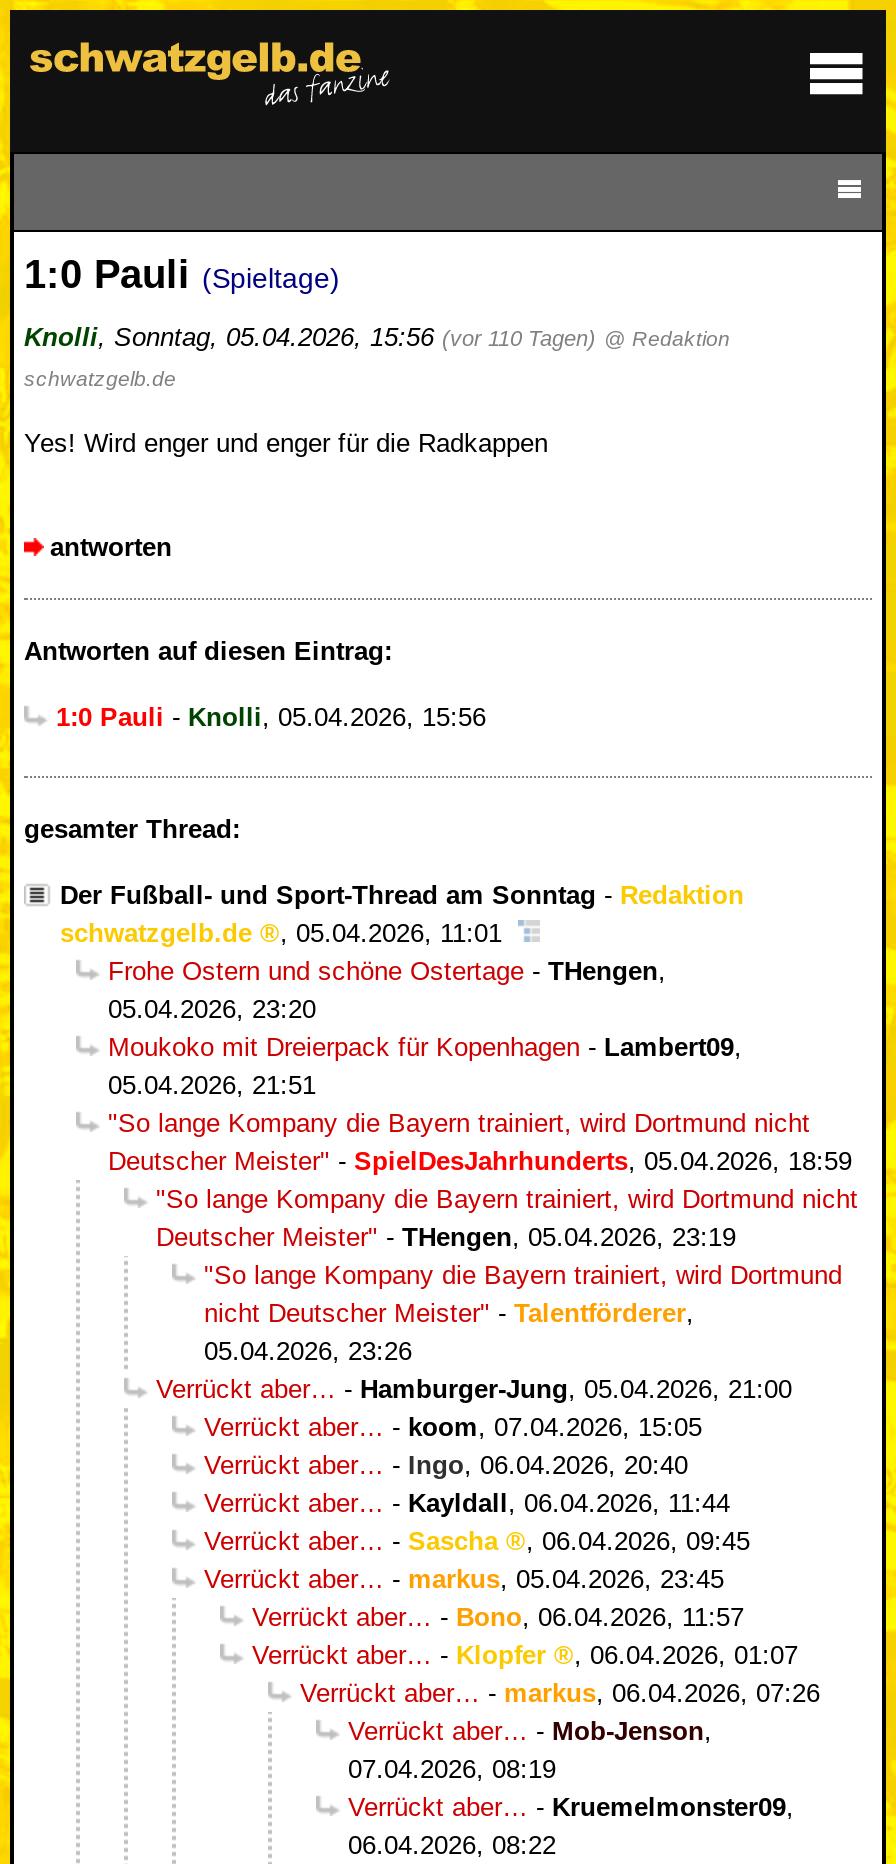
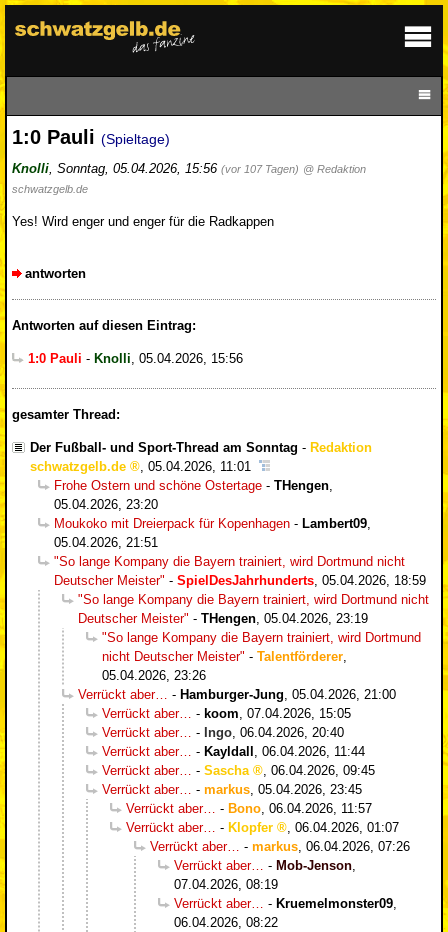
- Knolli, Sonntag, 05.04.2026, 15:56 (vor 110 Tagen) @ Redaktion
+ Knolli, Sonntag, 05.04.2026, 15:56 (vor 107 Tagen) @ Redaktion
